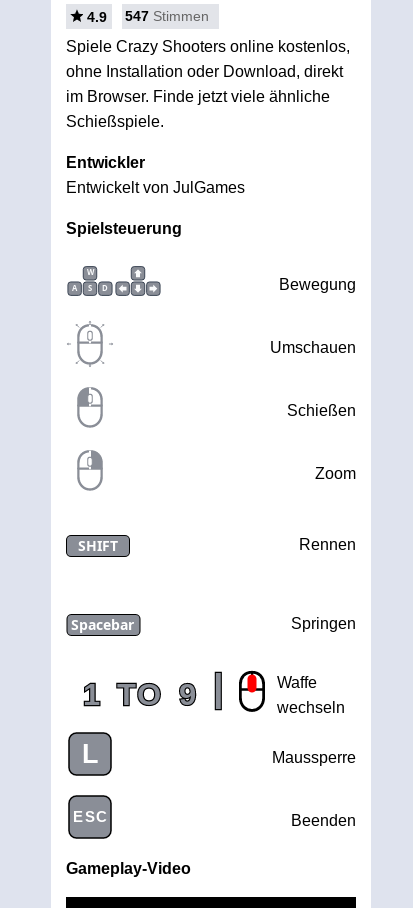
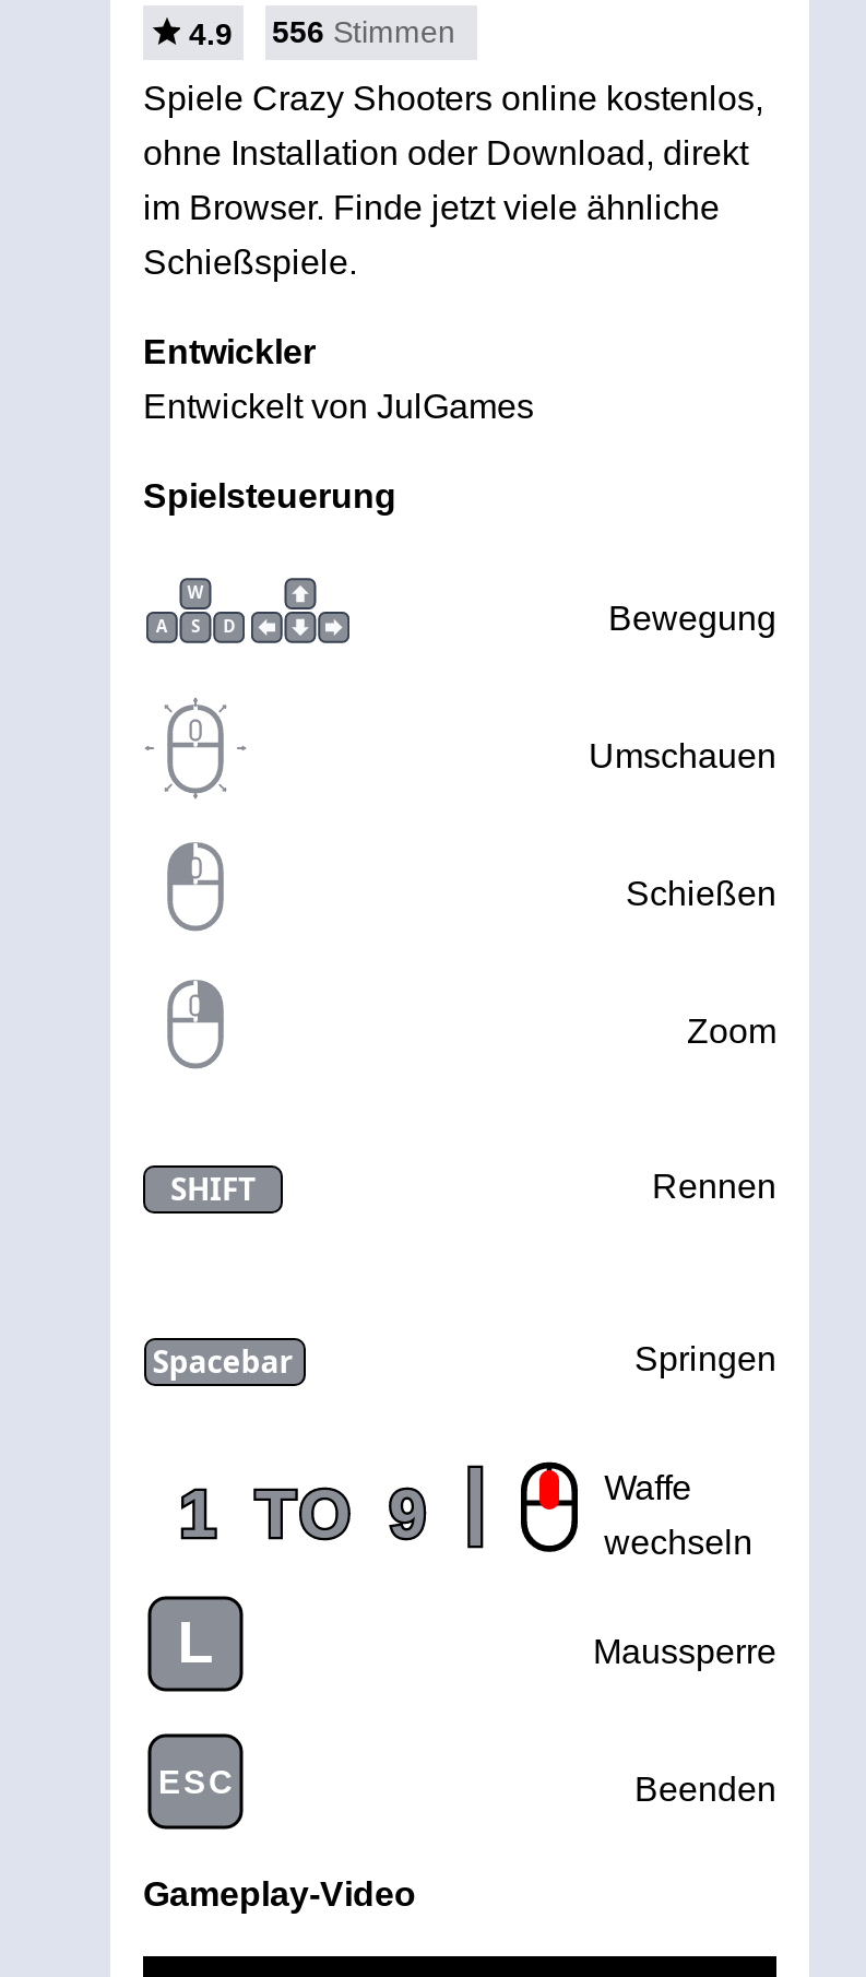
- 4.9 547 Stimmen
+ 4.9 556 Stimmen
